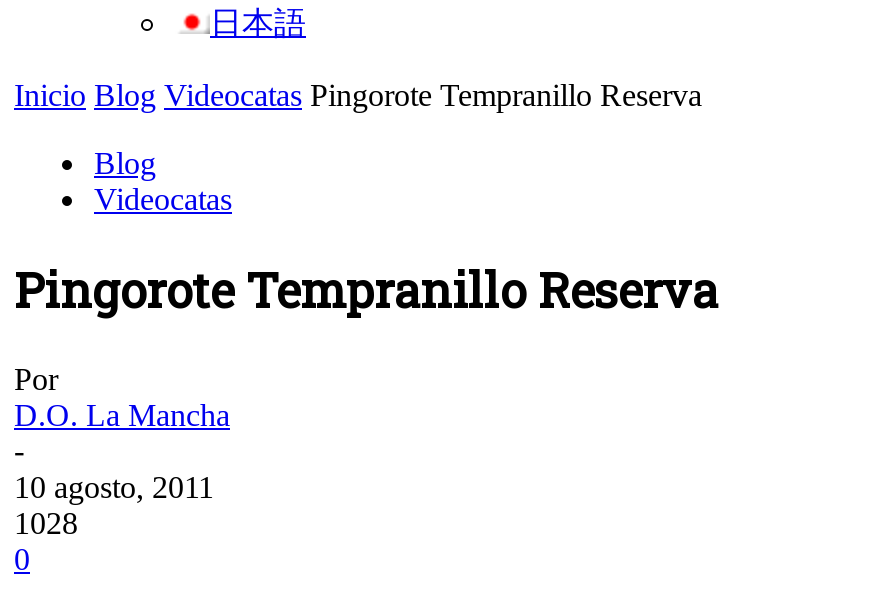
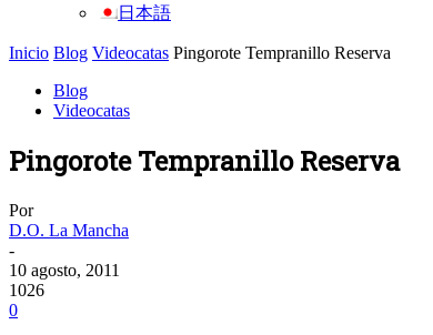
- 1028
+ 1026
